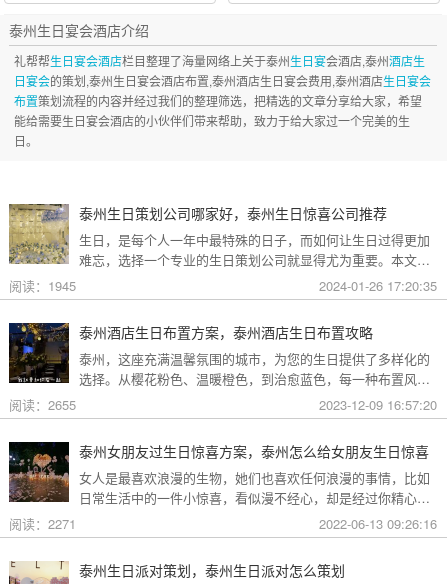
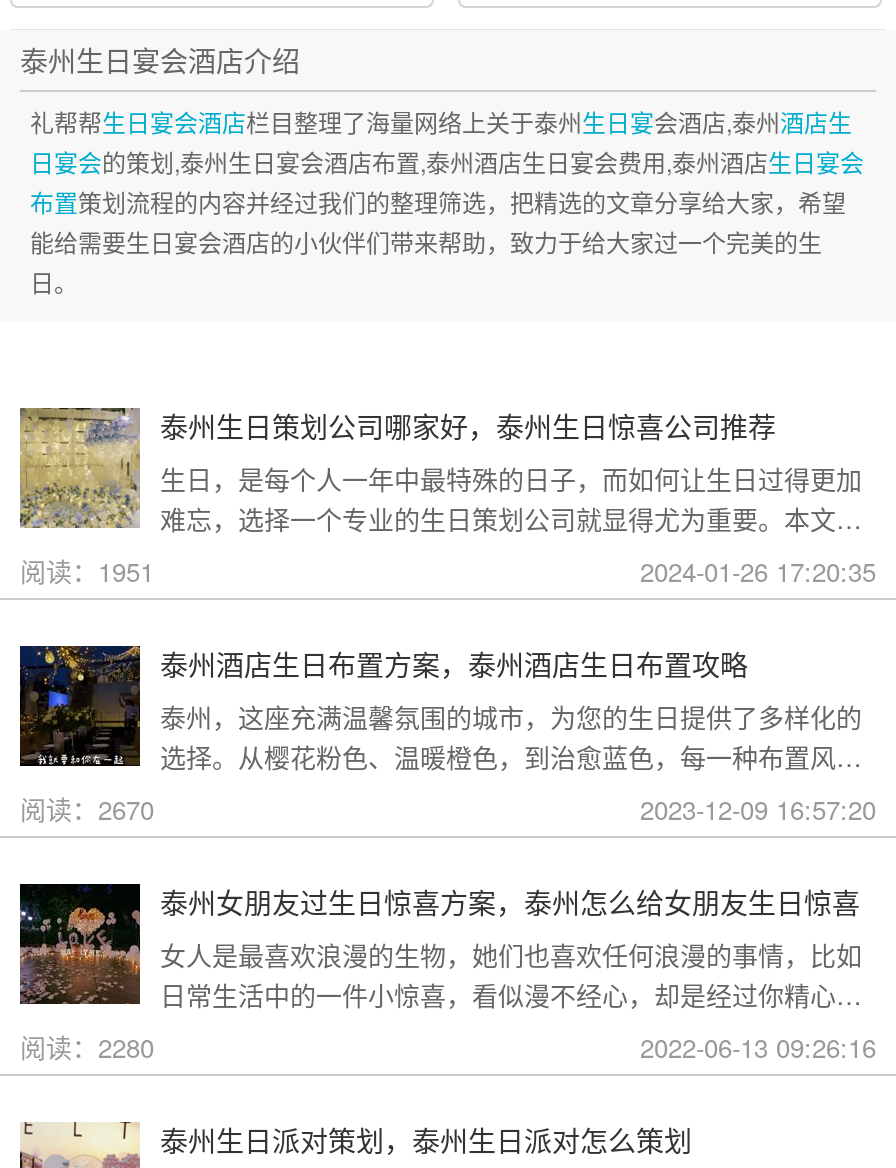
- 阅读：1945
+ 阅读：1951

- 阅读：2655
+ 阅读：2670

- 阅读：2271
+ 阅读：2280
